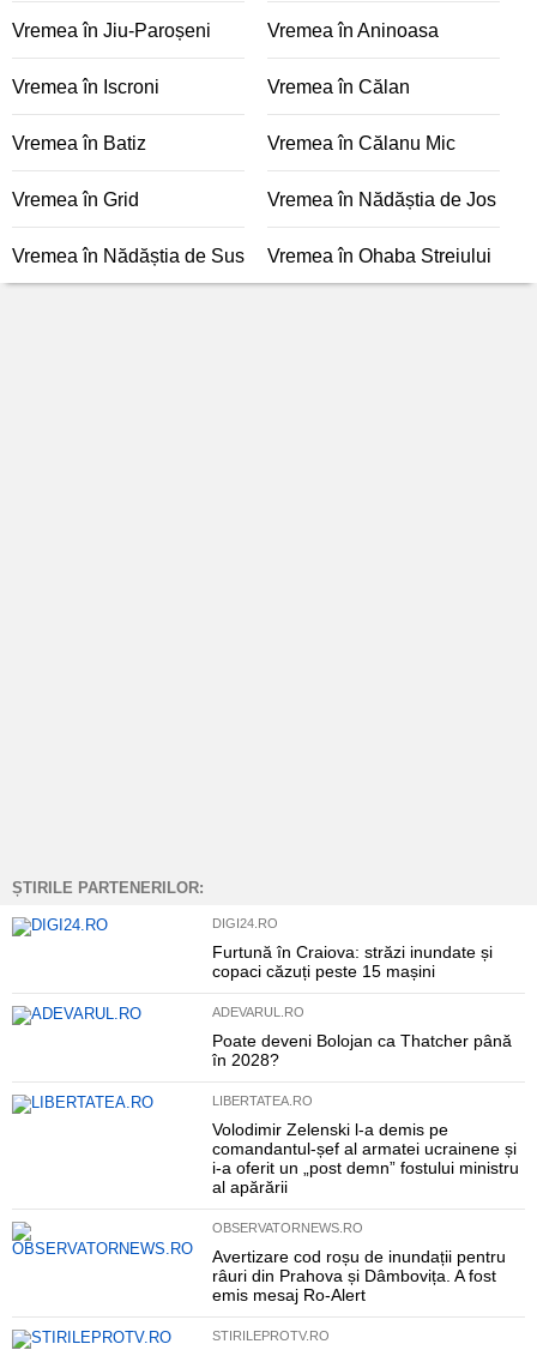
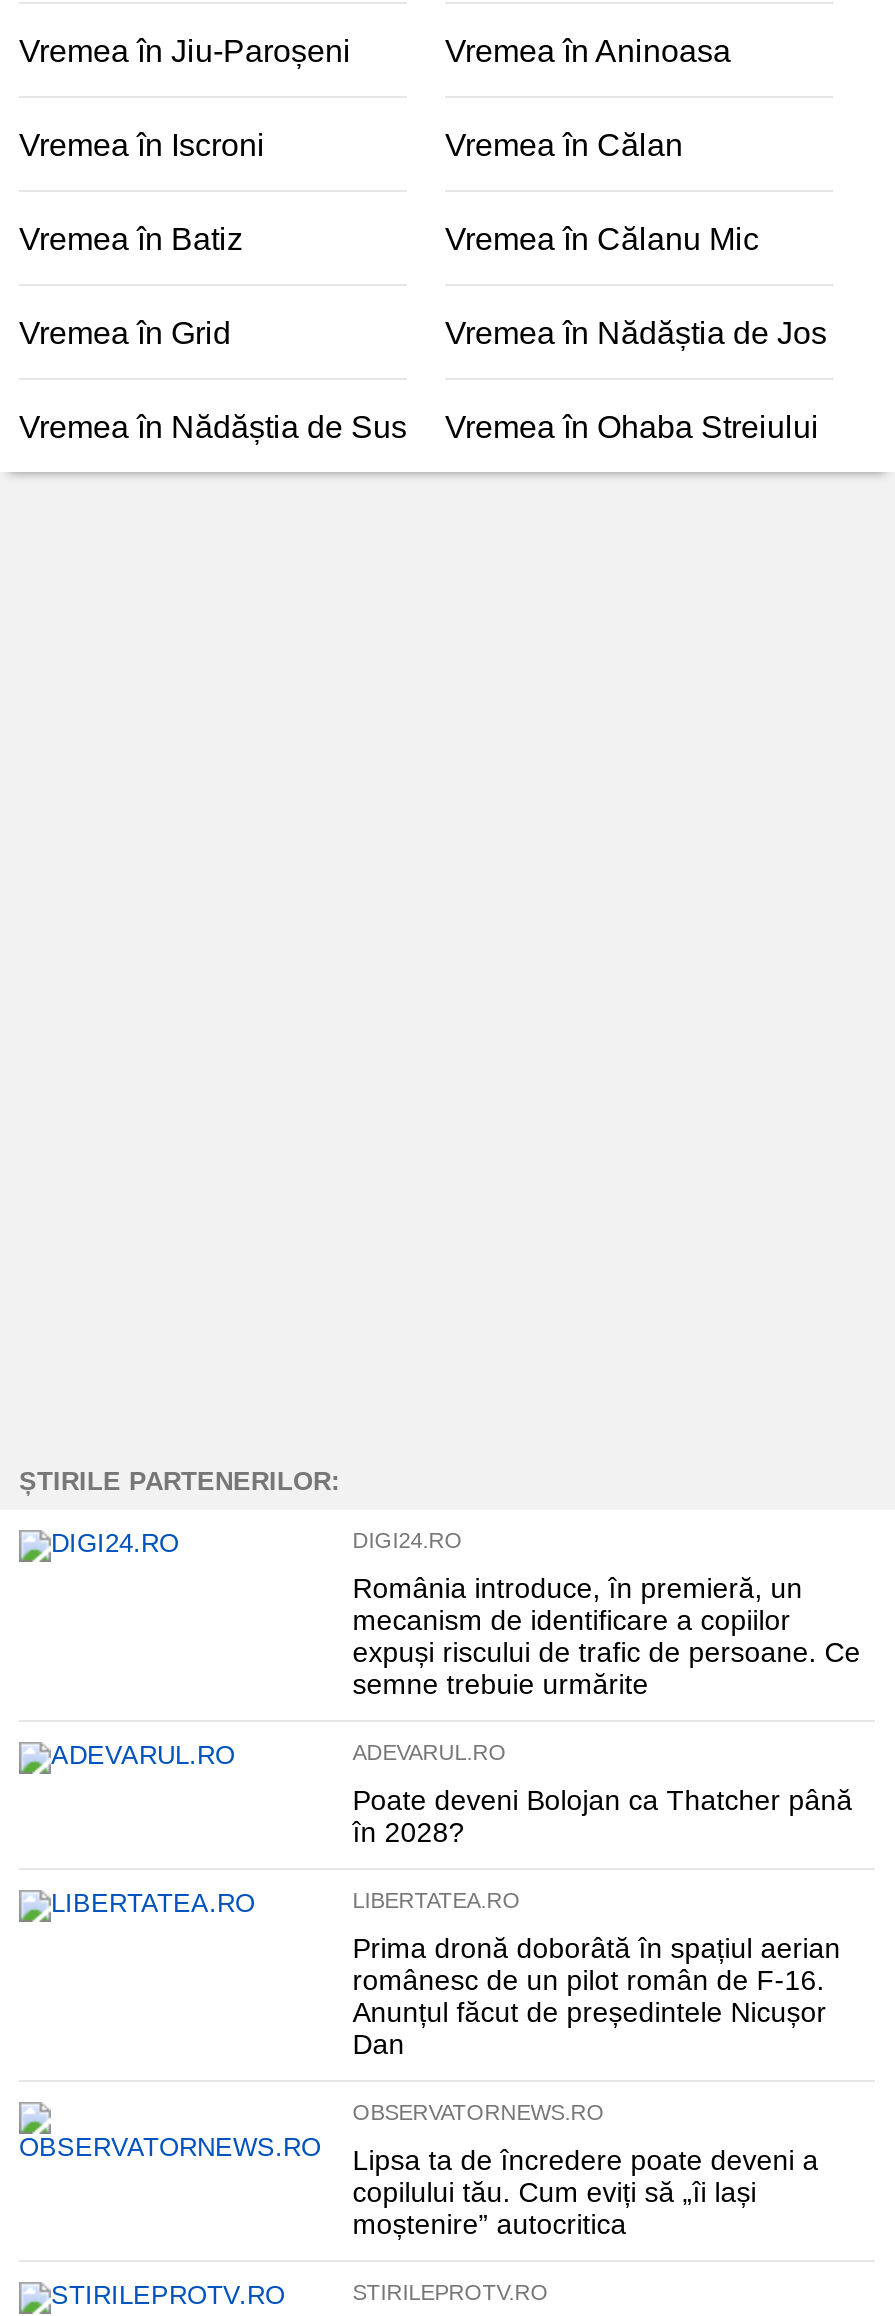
- Furtună în Craiova: străzi inundate și
- copaci căzuți peste 15 mașini
+ România introduce, în premieră, un
+ mecanism de identificare a copiilor
+ expuși riscului de trafic de persoane. Ce
+ semne trebuie urmărite

- Volodimir Zelenski l-a demis pe
- comandantul-șef al armatei ucrainene și
- i-a oferit un „post demn” fostului ministru
- al apărării
+ Prima dronă doborâtă în spațiul aerian
+ românesc de un pilot român de F-16.
+ Anunțul făcut de președintele Nicușor
+ Dan

- Avertizare cod roșu de inundații pentru
- râuri din Prahova și Dâmbovița. A fost
- emis mesaj Ro-Alert
+ Lipsa ta de încredere poate deveni a
+ copilului tău. Cum eviți să „îi lași
+ moștenire” autocritica
